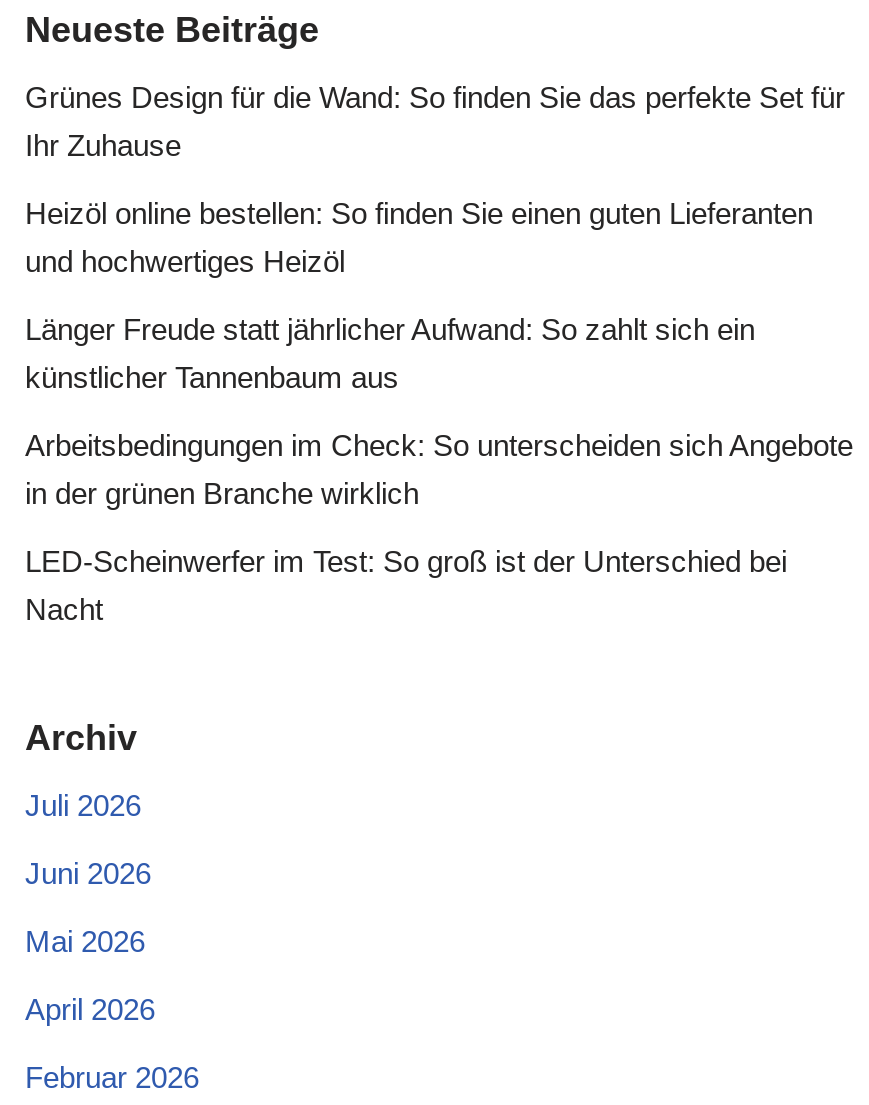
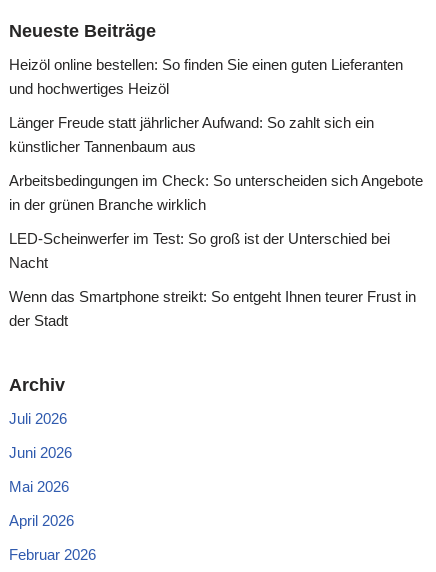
- Grünes Design für die Wand: So finden Sie das perfekte Set für
- Ihr Zuhause

moved up: Heizöl online bestellen: So finden Sie einen guten Lieferanten | und hochwertiges Heizöl | Länger Freude statt jährlicher Aufwand: So zahlt sich ein | künstlicher Tannenbaum aus | Arbeitsbedingungen im Check: So unterscheiden sich Angebote | in der grünen Branche wirklich | LED-Scheinwerfer im Test: So groß ist der Unterschied bei | Nacht

+ Wenn das Smartphone streikt: So entgeht Ihnen teurer Frust in
+ der Stadt
